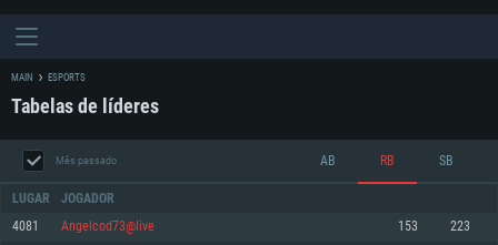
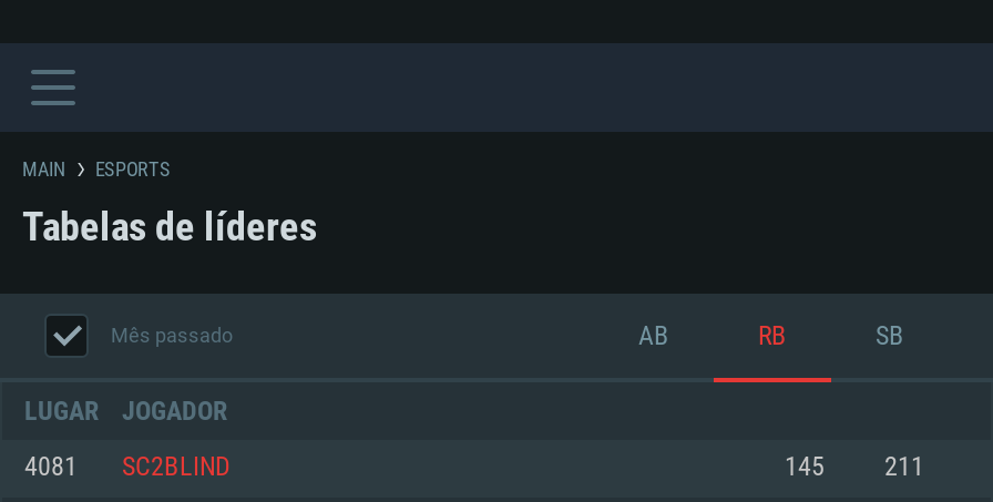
- Angelcod73@live
- 153
- 223
+ SC2BLIND
+ 145
+ 211
